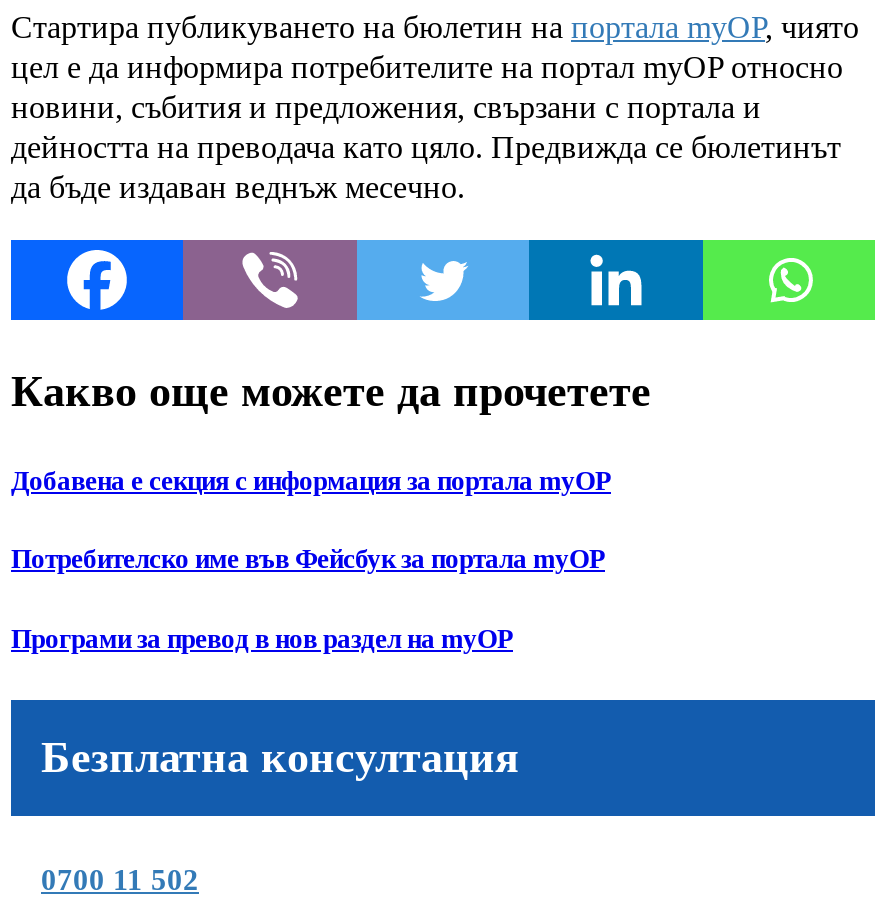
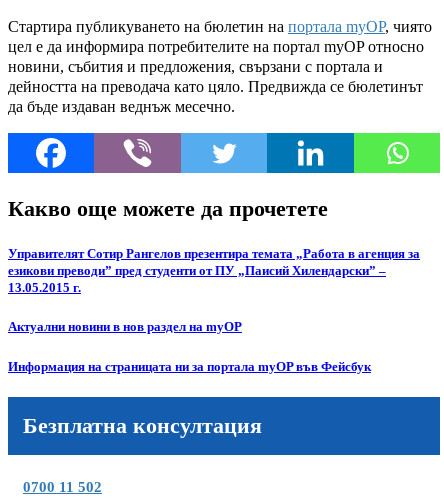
- Добавена е секция с информация за портала myOP
+ Управителят Сотир Рангелов презентира темата „Работа в агенция за
+ езикови преводи” пред студенти от ПУ „Паисий Хилендарски” –
+ 13.05.2015 г.

- Потребителско име във Фейсбук за портала myOP
+ Актуални новини в нов раздел на myOP

- Програми за превод в нов раздел на myOP
+ Информация на страницата ни за портала myOP във Фейсбук
